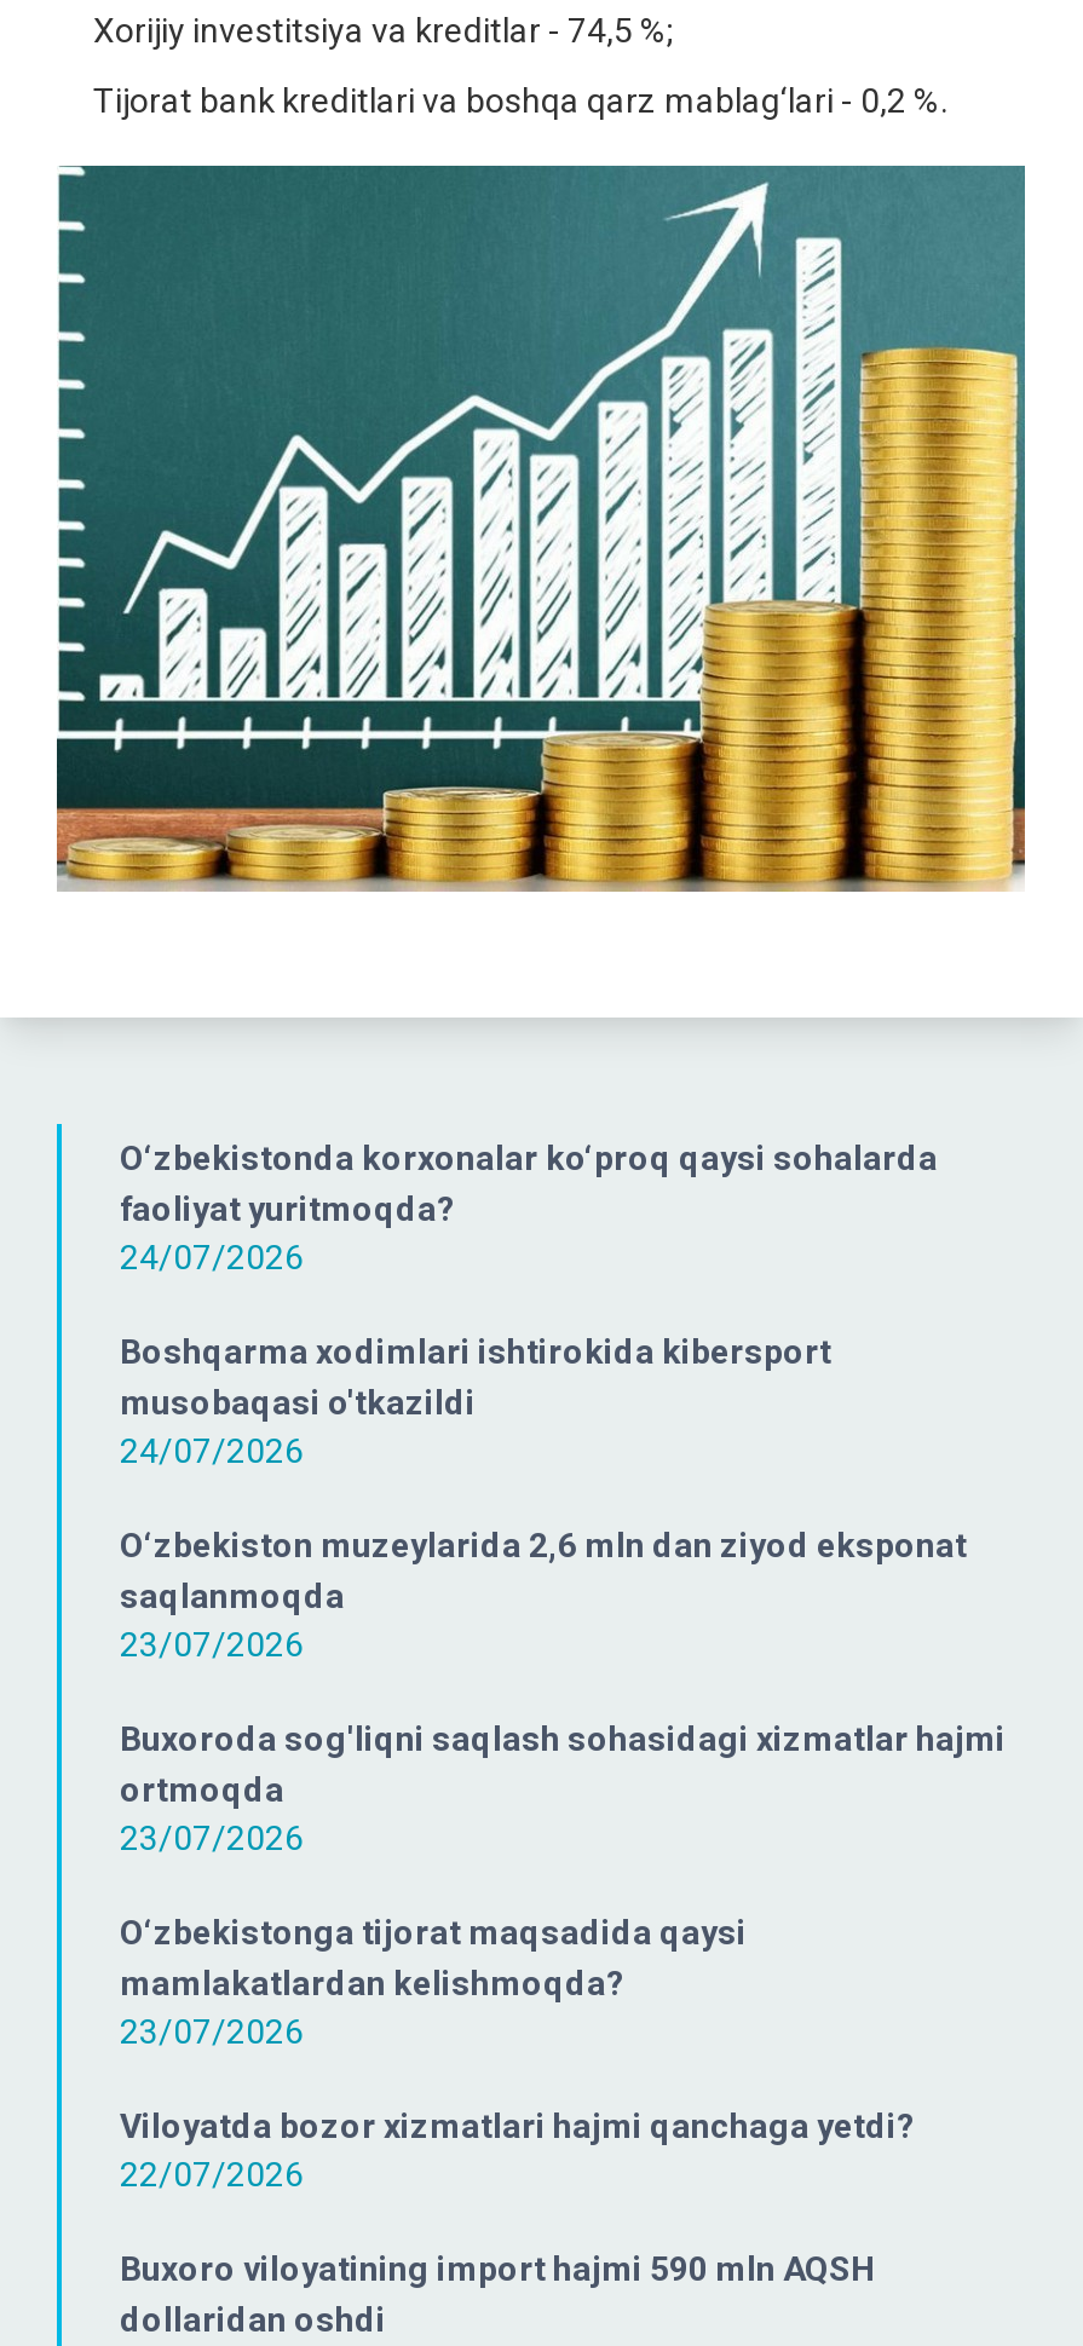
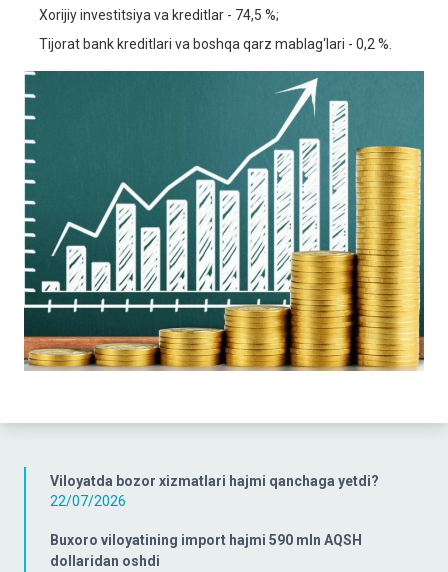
- O‘zbekistonda korxonalar ko‘proq qaysi sohalarda
- faoliyat yuritmoqda?
- 24/07/2026
- Boshqarma xodimlari ishtirokida kibersport
- musobaqasi o'tkazildi
- 24/07/2026
- O‘zbekiston muzeylarida 2,6 mln dan ziyod eksponat
- saqlanmoqda
- 23/07/2026
- Buxoroda sog'liqni saqlash sohasidagi xizmatlar hajmi
- ortmoqda
- 23/07/2026
- O‘zbekistonga tijorat maqsadida qaysi
- mamlakatlardan kelishmoqda?
- 23/07/2026
